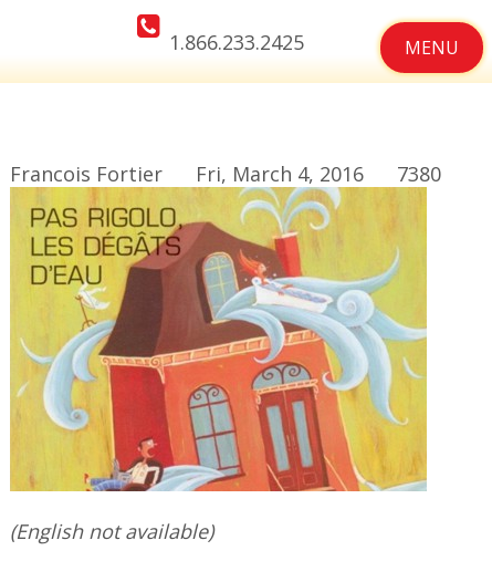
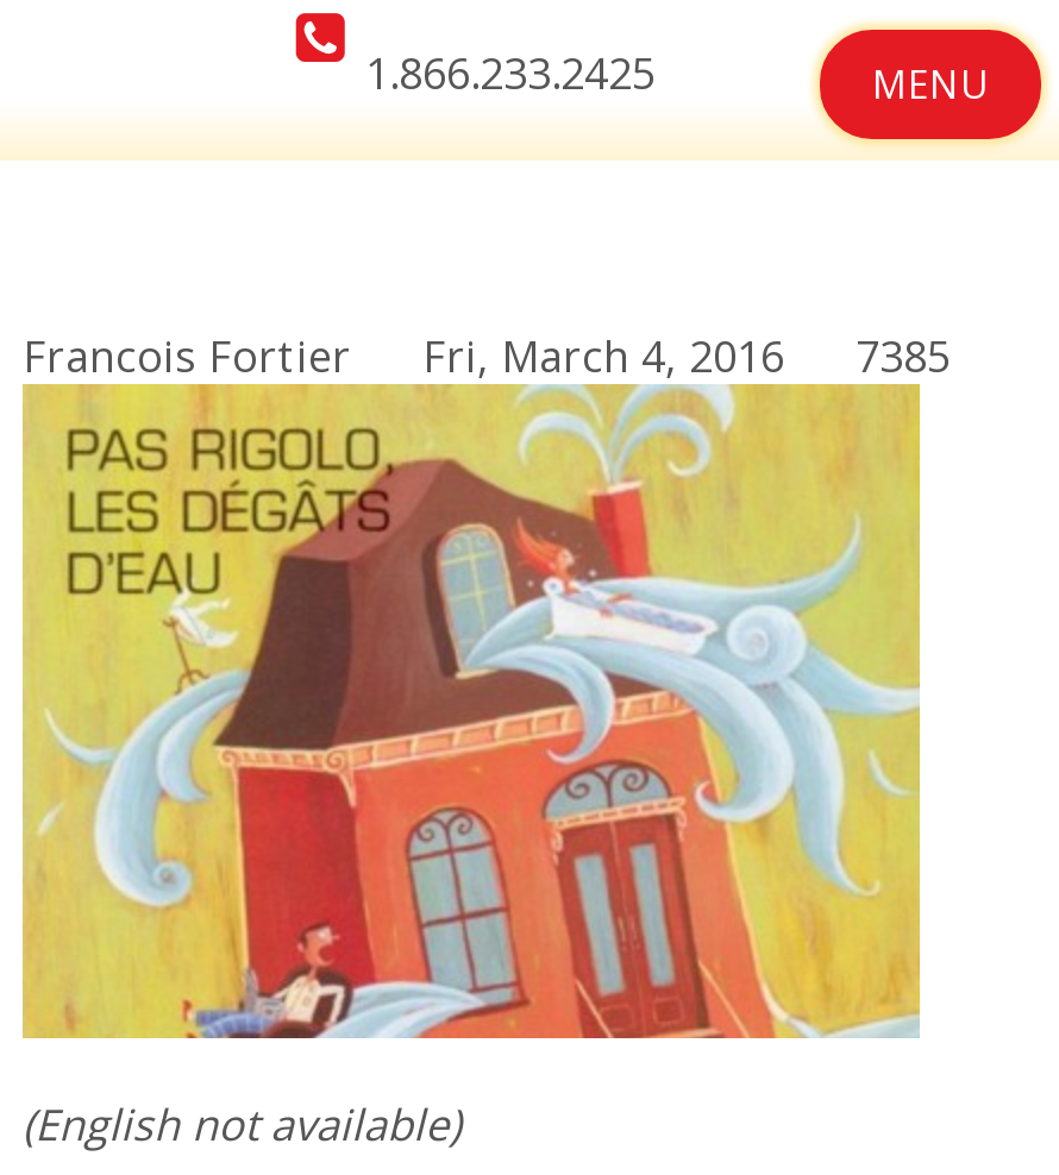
- Francois Fortier Fri, March 4, 2016 7380
+ Francois Fortier Fri, March 4, 2016 7385
